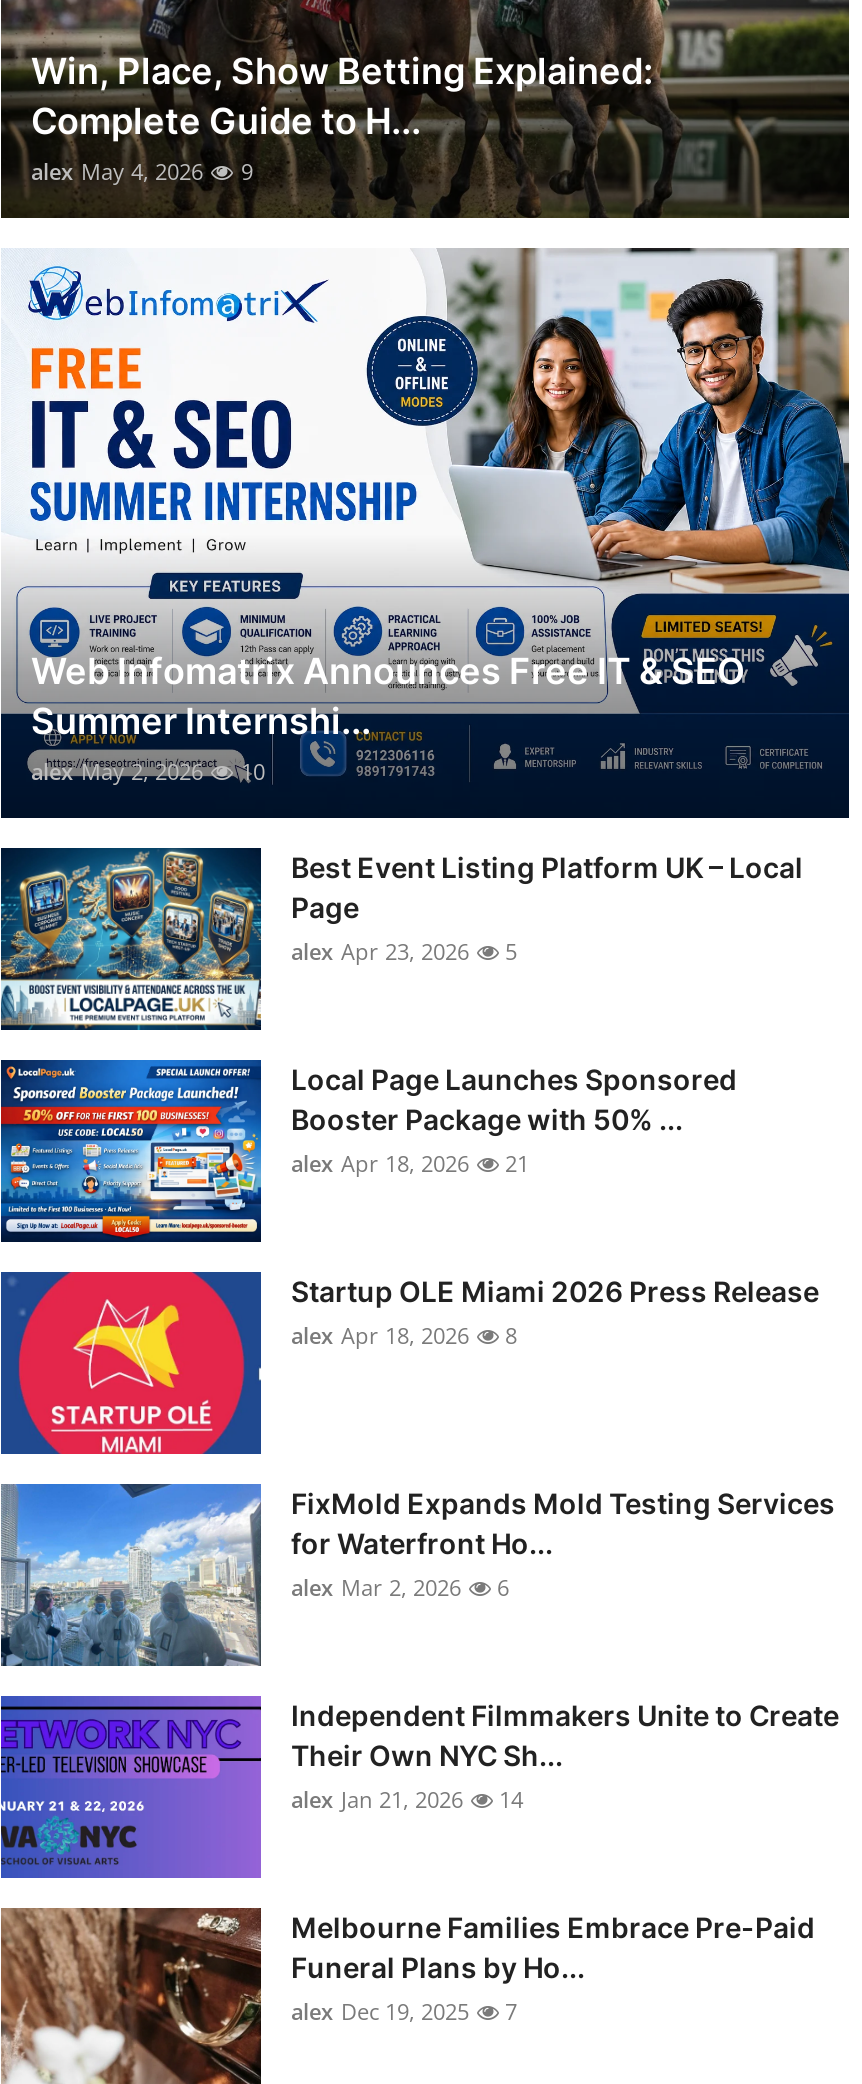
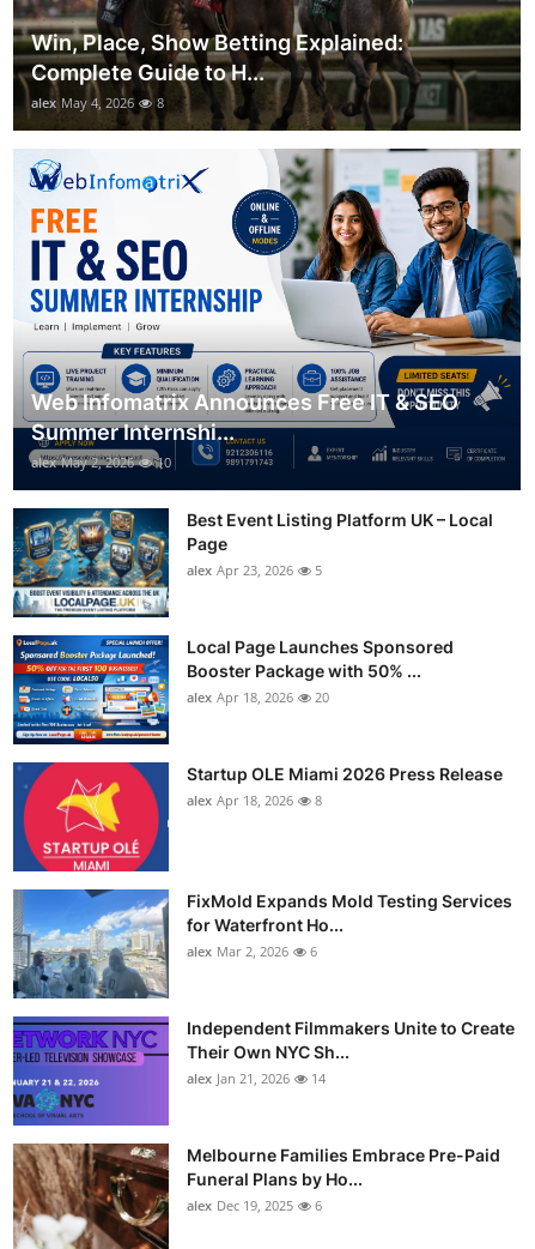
- alex May 4, 2026 9
+ alex May 4, 2026 8

- alex Apr 18, 2026 21
+ alex Apr 18, 2026 20

- alex Dec 19, 2025 7
+ alex Dec 19, 2025 6
